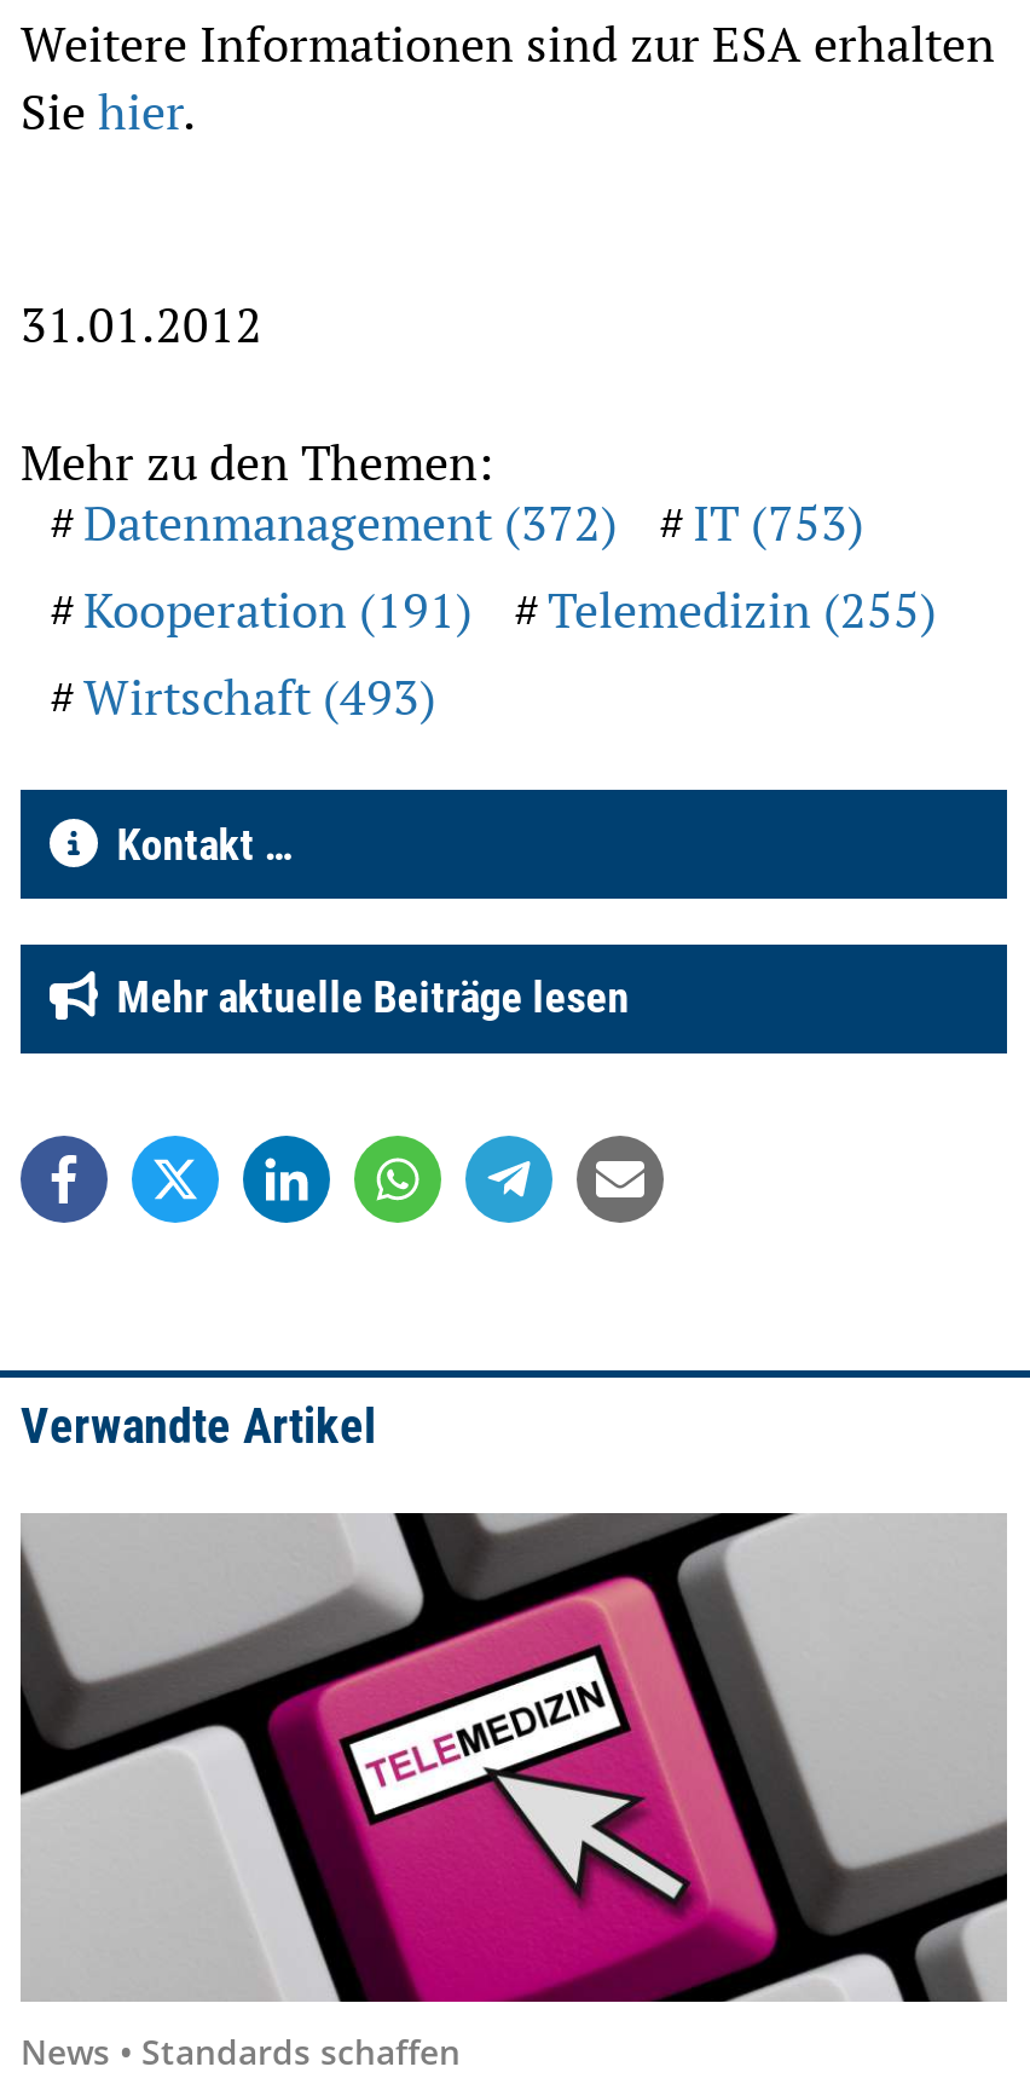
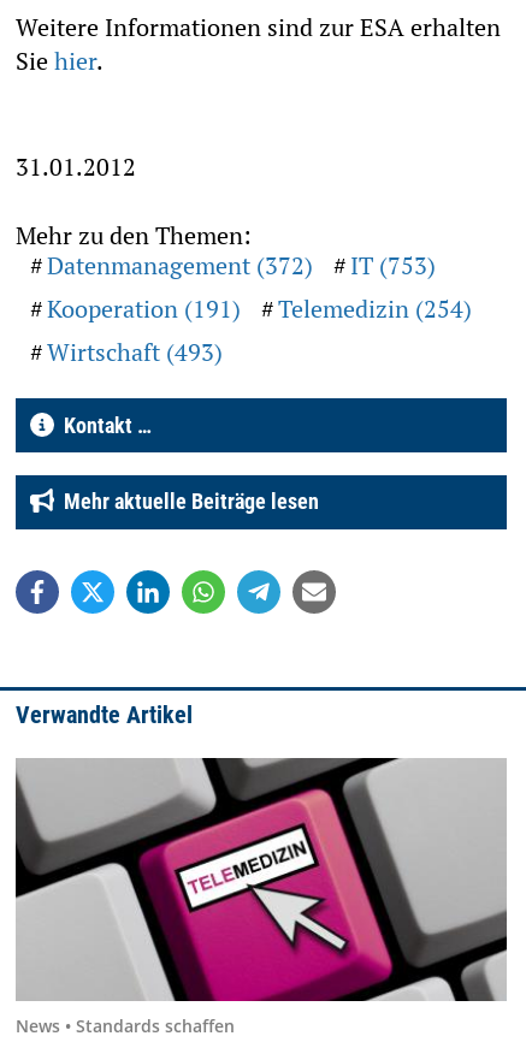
- Kooperation (191) Telemedizin (255)
+ Kooperation (191) Telemedizin (254)
